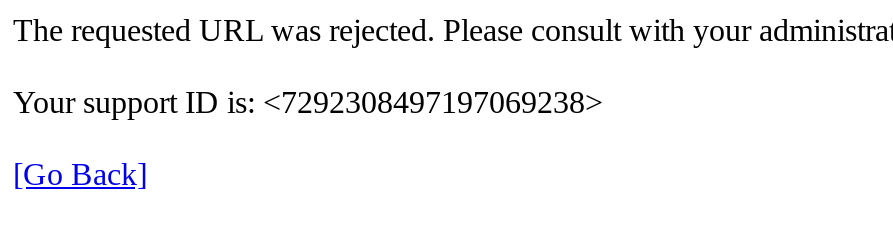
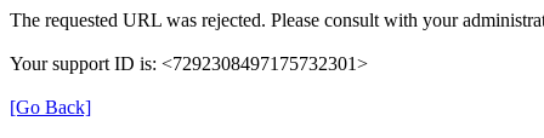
- Your support ID is: <7292308497197069238>
+ Your support ID is: <7292308497175732301>
